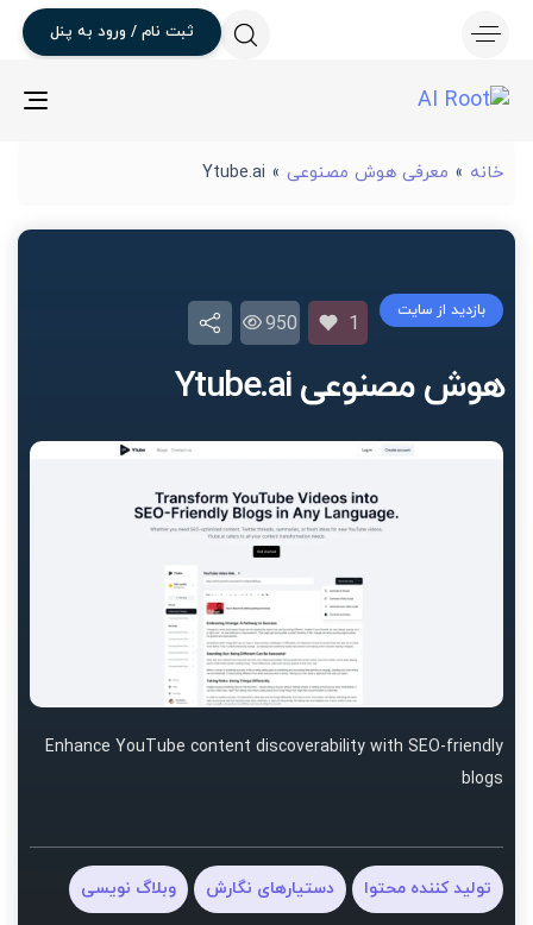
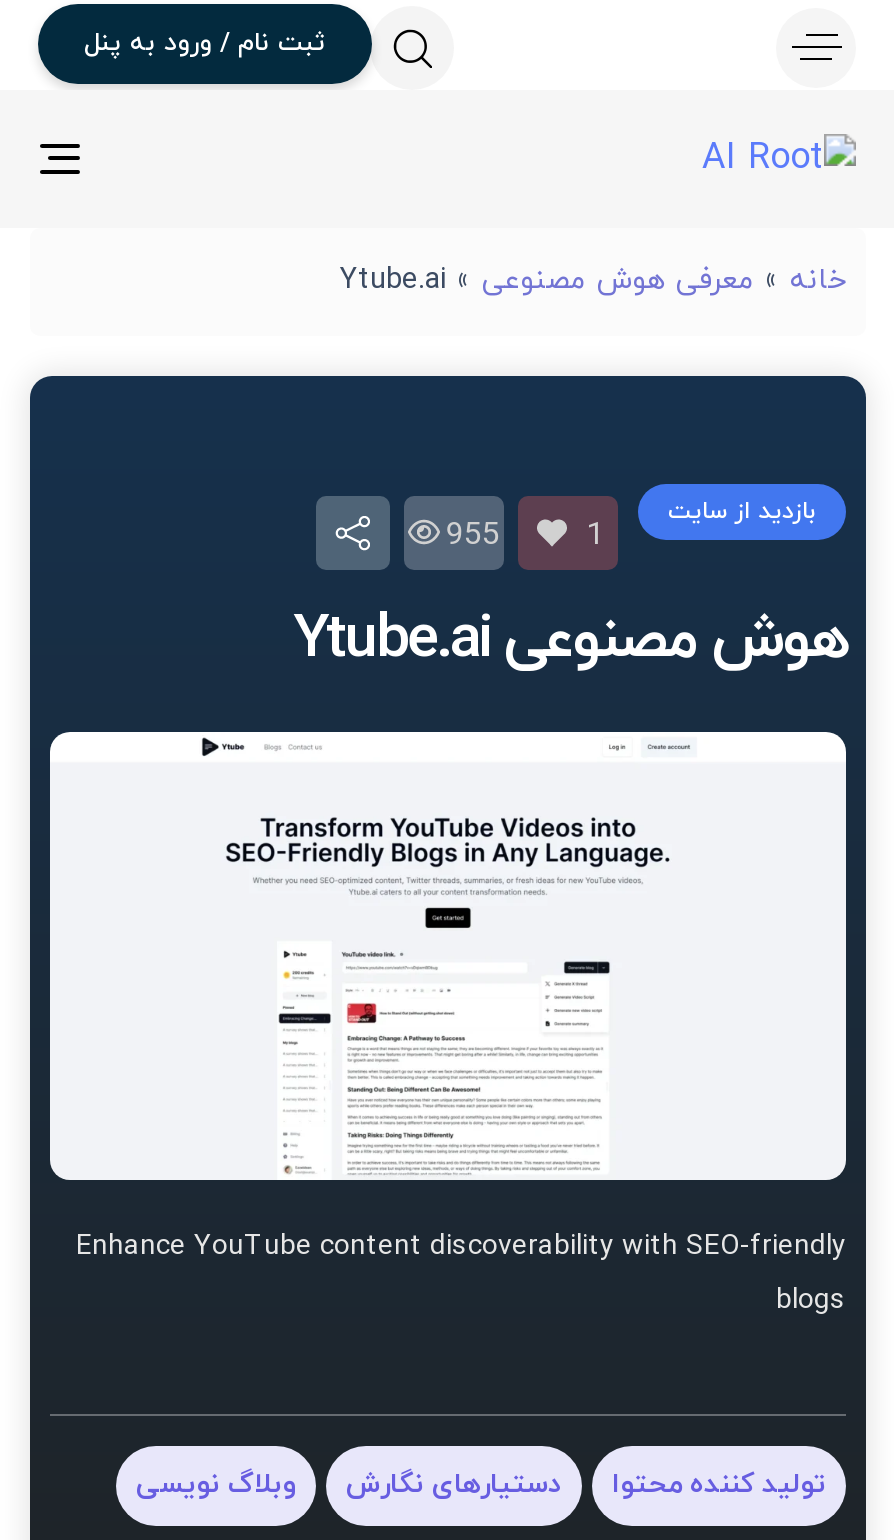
- 950 1
+ 955 1
